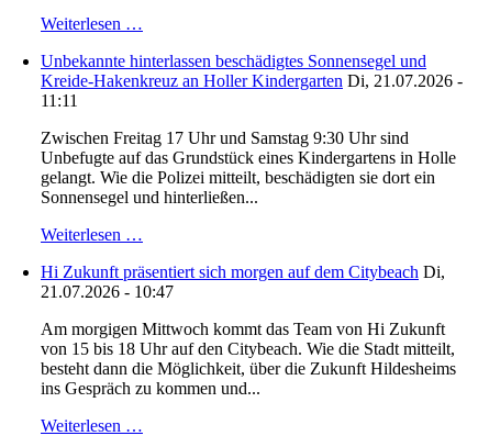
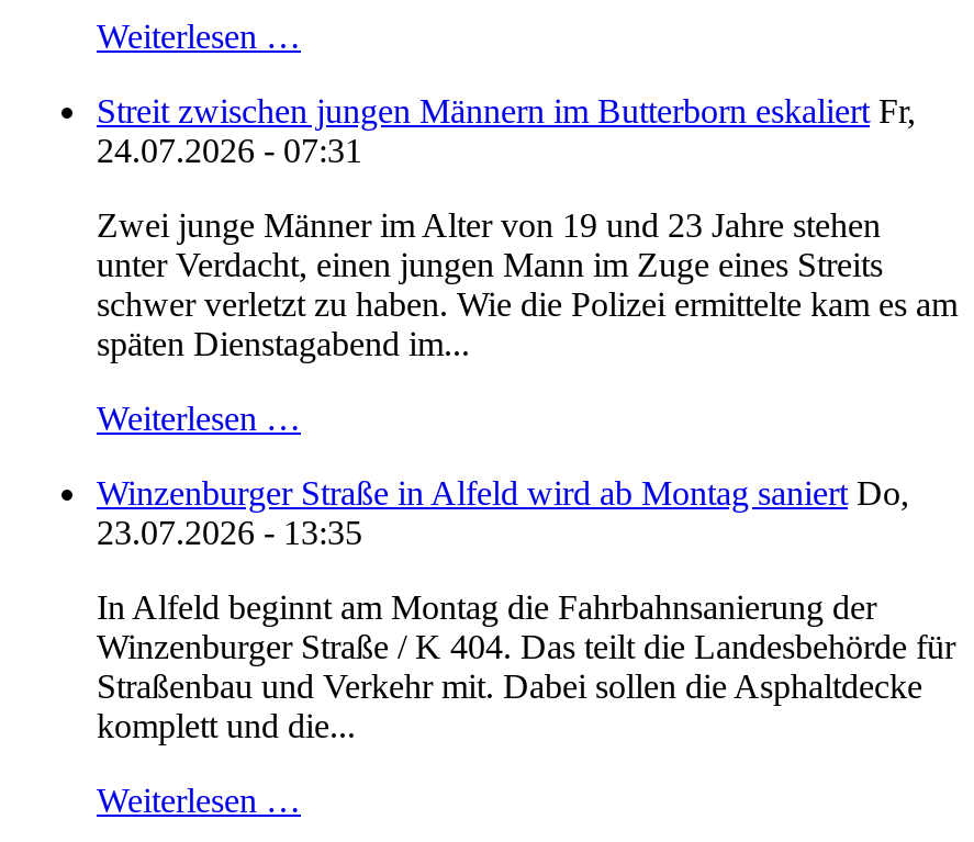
- Unbekannte hinterlassen beschädigtes Sonnensegel und
- Kreide-Hakenkreuz an Holler Kindergarten Di, 21.07.2026 -
- 11:11
+ Streit zwischen jungen Männern im Butterborn eskaliert Fr,
+ 24.07.2026 - 07:31

- Zwischen Freitag 17 Uhr und Samstag 9:30 Uhr sind
- Unbefugte auf das Grundstück eines Kindergartens in Holle
- gelangt. Wie die Polizei mitteilt, beschädigten sie dort ein
- Sonnensegel und hinterließen...
+ Zwei junge Männer im Alter von 19 und 23 Jahre stehen
+ unter Verdacht, einen jungen Mann im Zuge eines Streits
+ schwer verletzt zu haben. Wie die Polizei ermittelte kam es am
+ späten Dienstagabend im...

- Hi Zukunft präsentiert sich morgen auf dem Citybeach Di,
- 21.07.2026 - 10:47
+ Winzenburger Straße in Alfeld wird ab Montag saniert Do,
+ 23.07.2026 - 13:35

- Am morgigen Mittwoch kommt das Team von Hi Zukunft
- von 15 bis 18 Uhr auf den Citybeach. Wie die Stadt mitteilt,
- besteht dann die Möglichkeit, über die Zukunft Hildesheims
- ins Gespräch zu kommen und...
+ In Alfeld beginnt am Montag die Fahrbahnsanierung der
+ Winzenburger Straße / K 404. Das teilt die Landesbehörde für
+ Straßenbau und Verkehr mit. Dabei sollen die Asphaltdecke
+ komplett und die...
